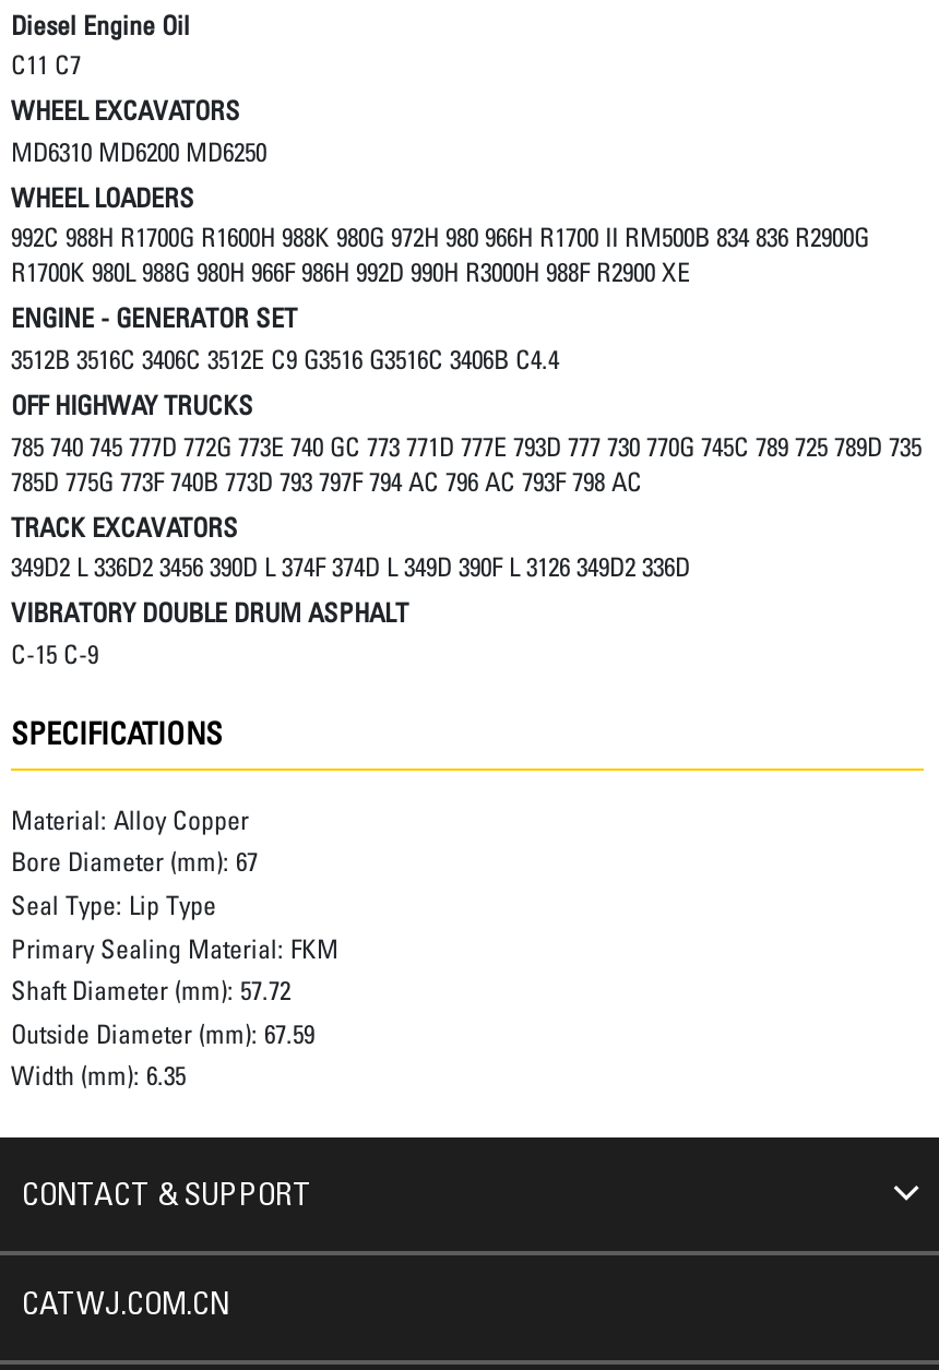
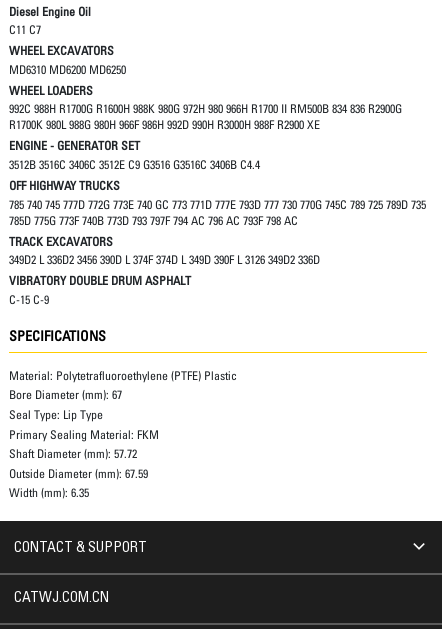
- Material: Alloy Copper
+ Material: Polytetrafluoroethylene (PTFE) Plastic
